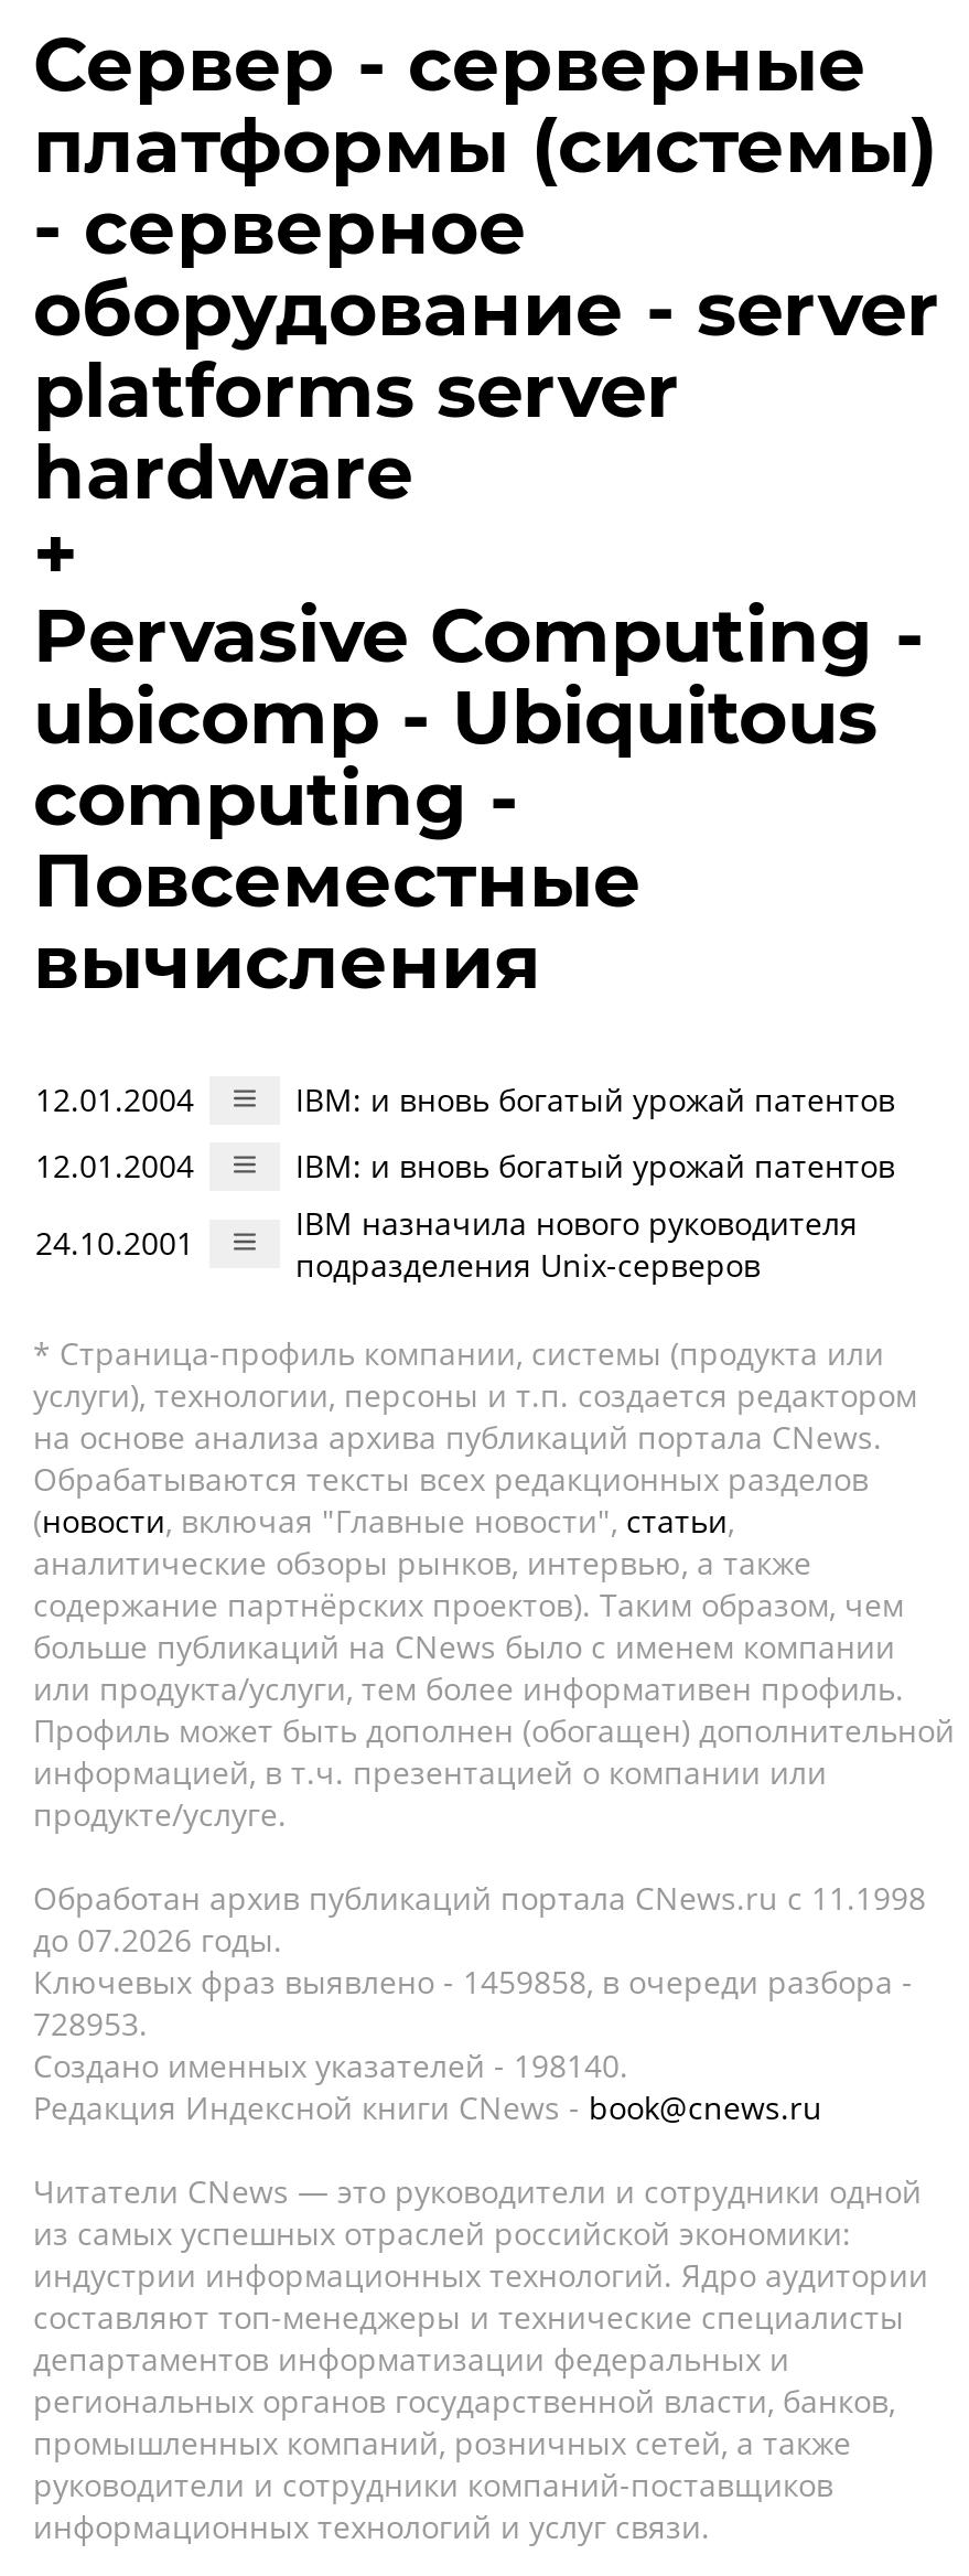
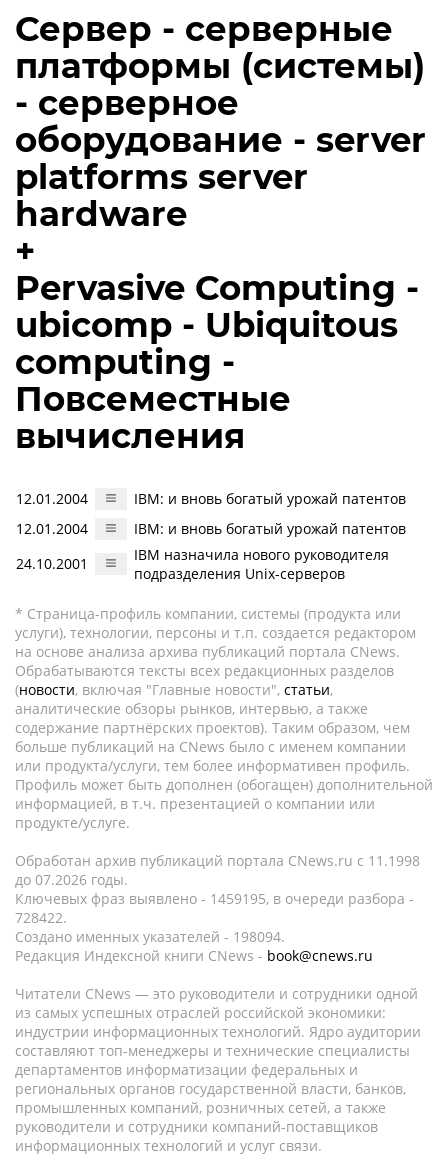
- Ключевых фраз выявлено - 1459858, в очереди разбора -
+ Ключевых фраз выявлено - 1459195, в очереди разбора -

- 728953.
+ 728422.

- Создано именных указателей - 198140.
+ Создано именных указателей - 198094.
